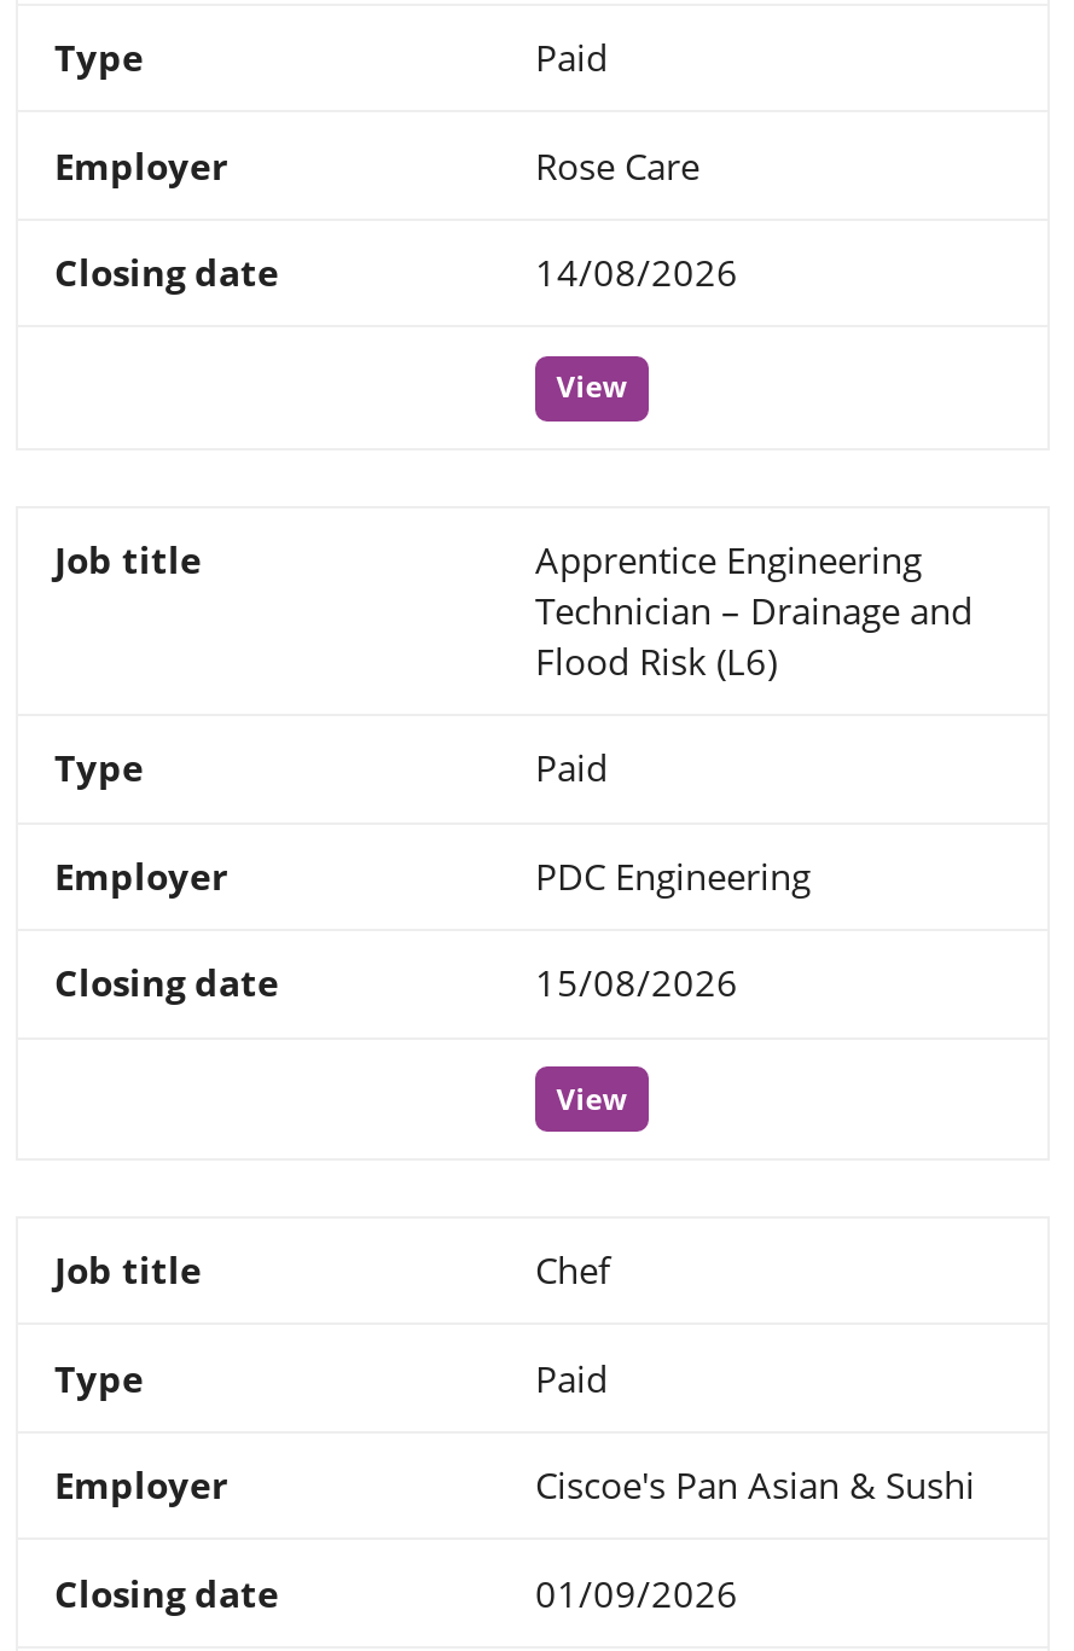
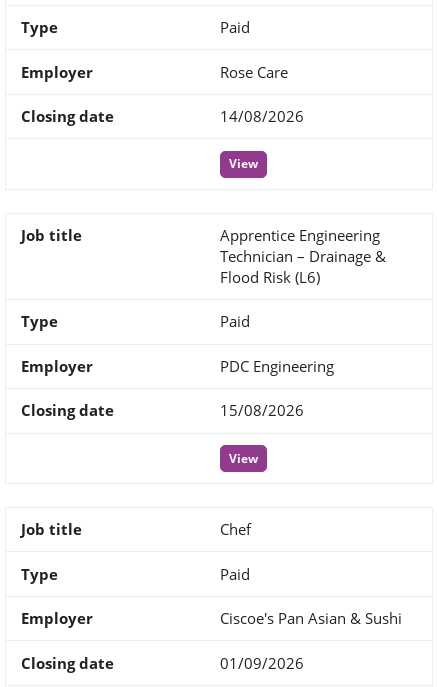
- Technician – Drainage and
+ Technician – Drainage &
